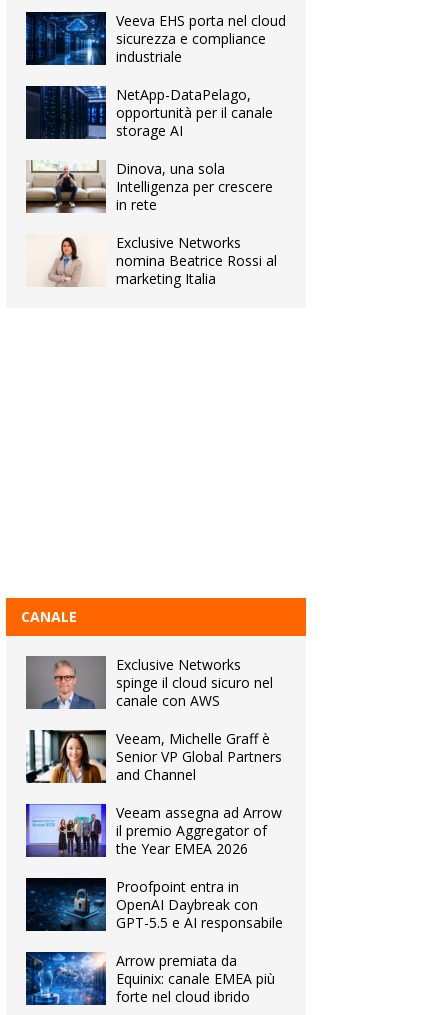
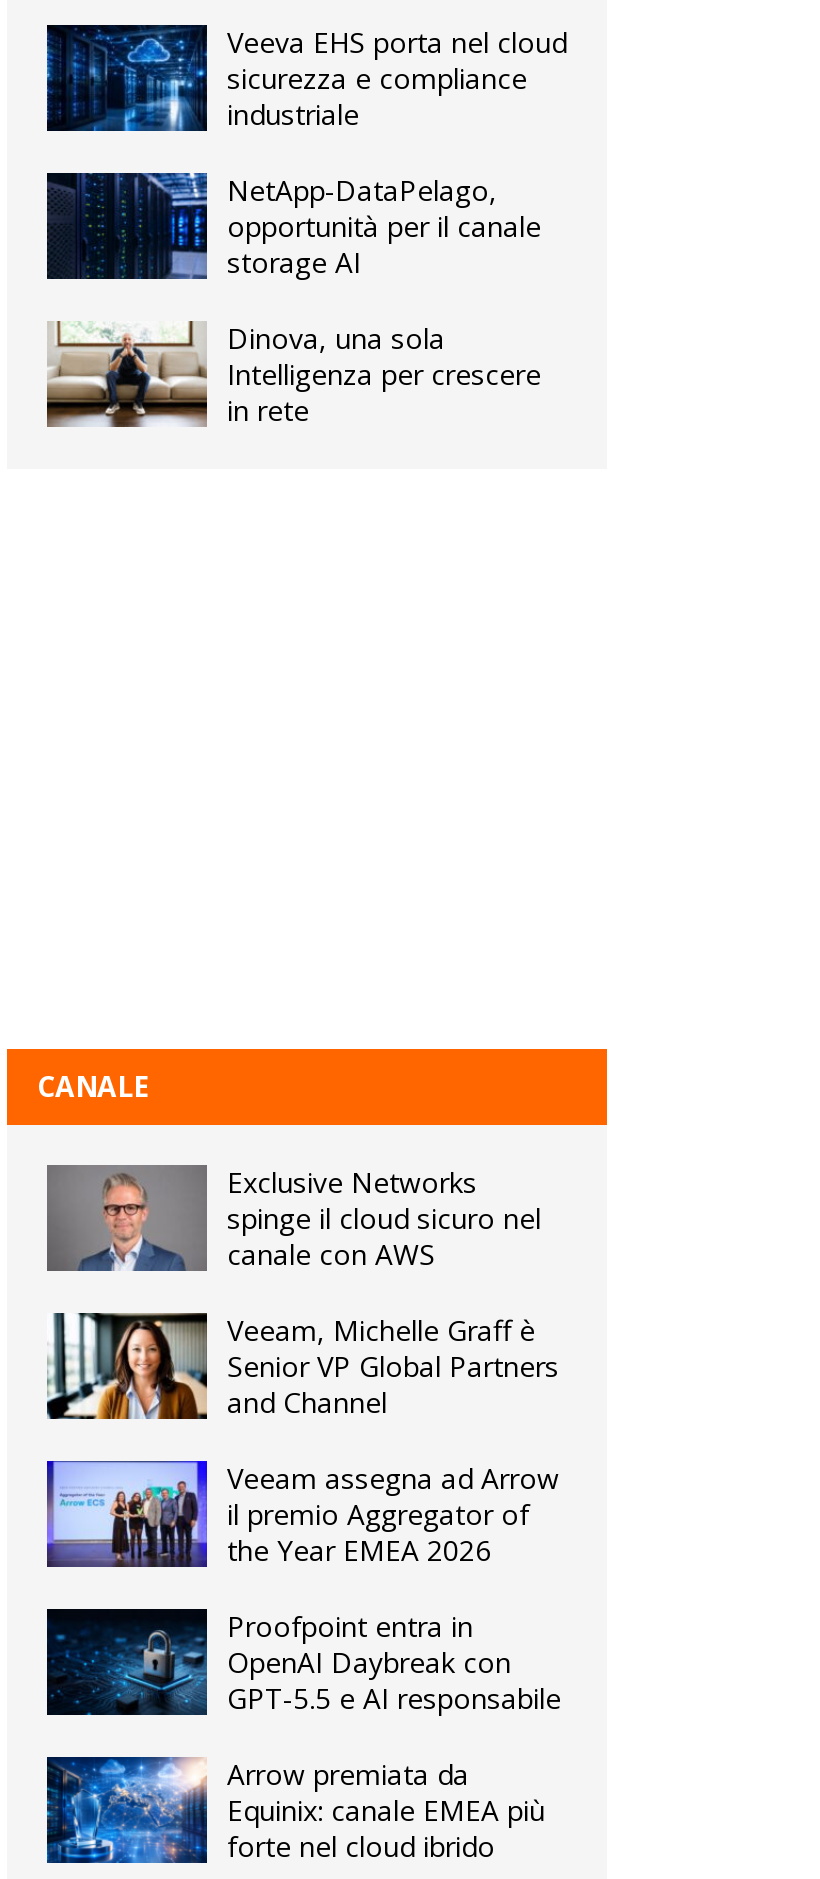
- [image]
- Exclusive Networks
- nomina Beatrice Rossi al
- marketing Italia
